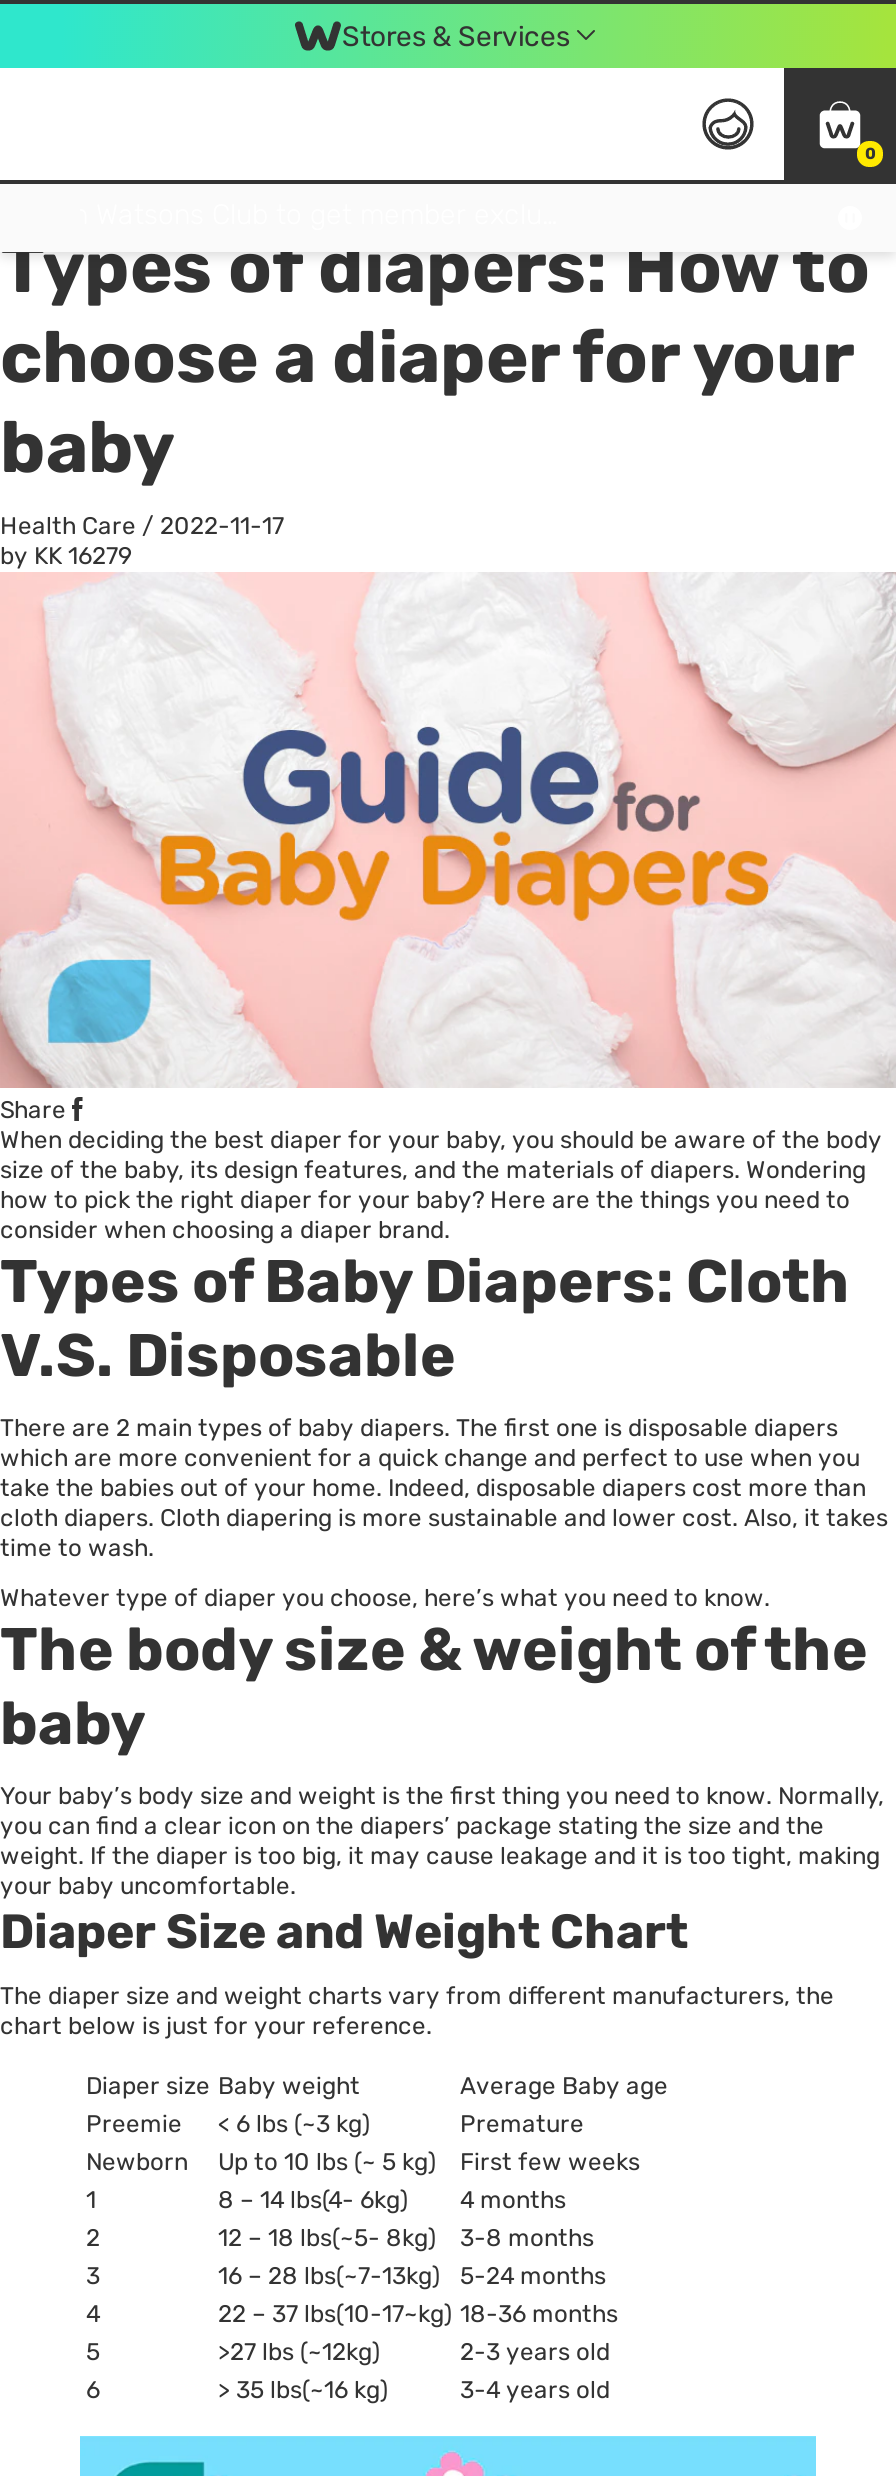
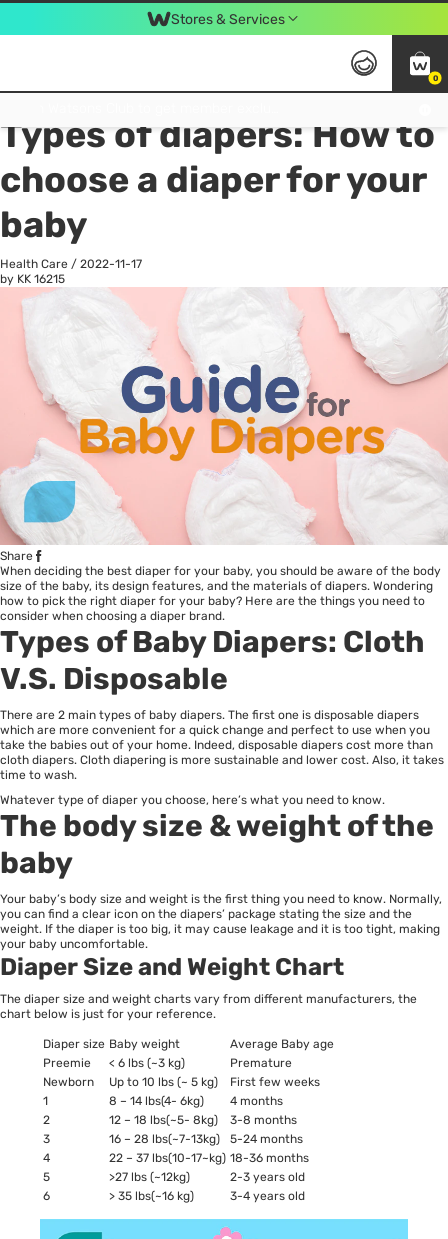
- by KK 16279
+ by KK 16215
